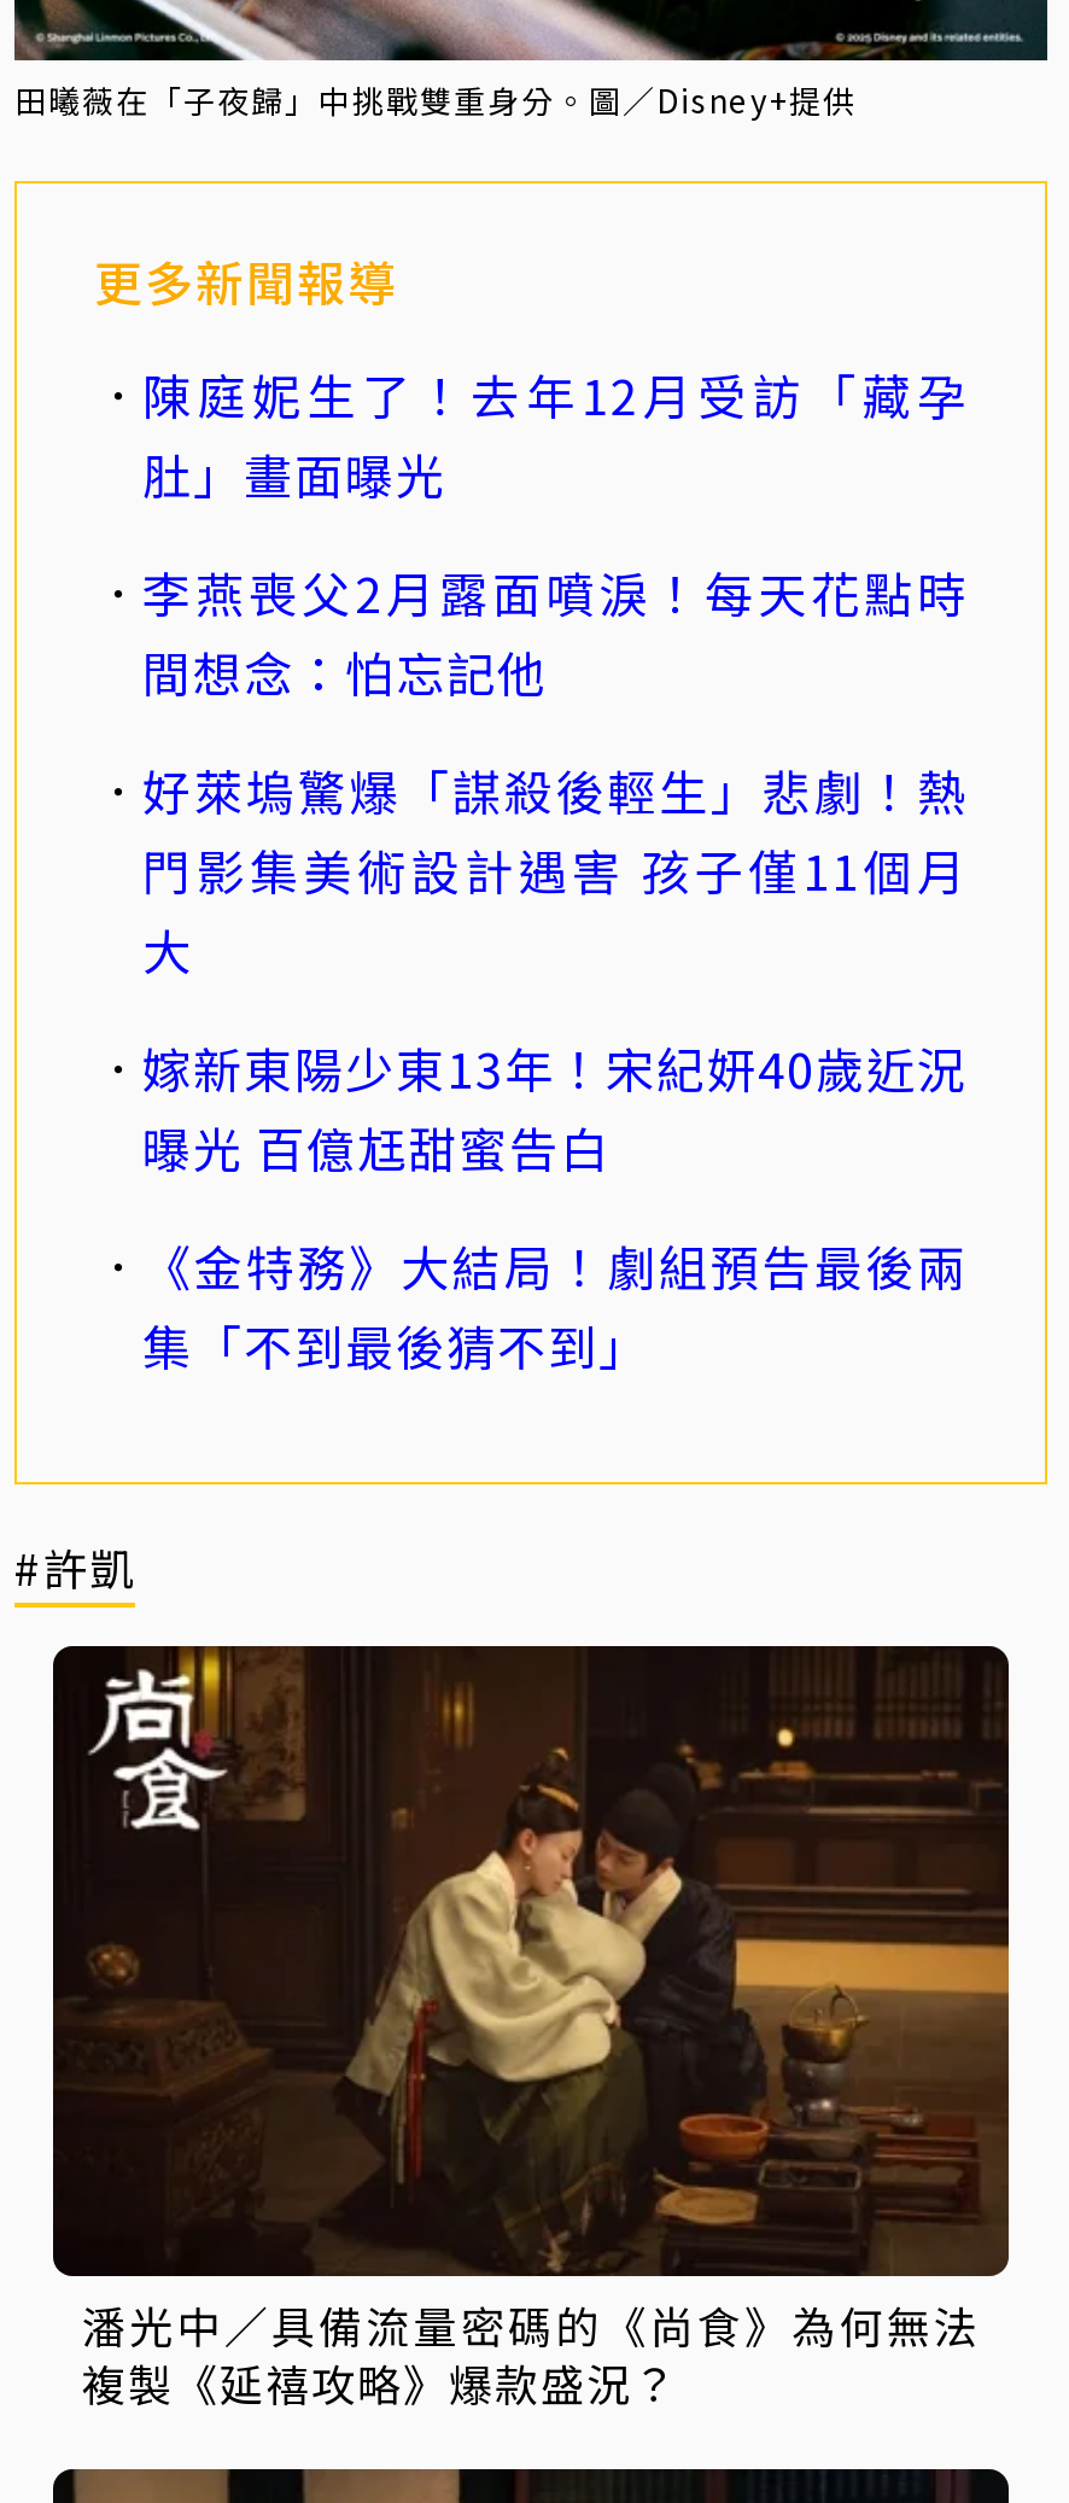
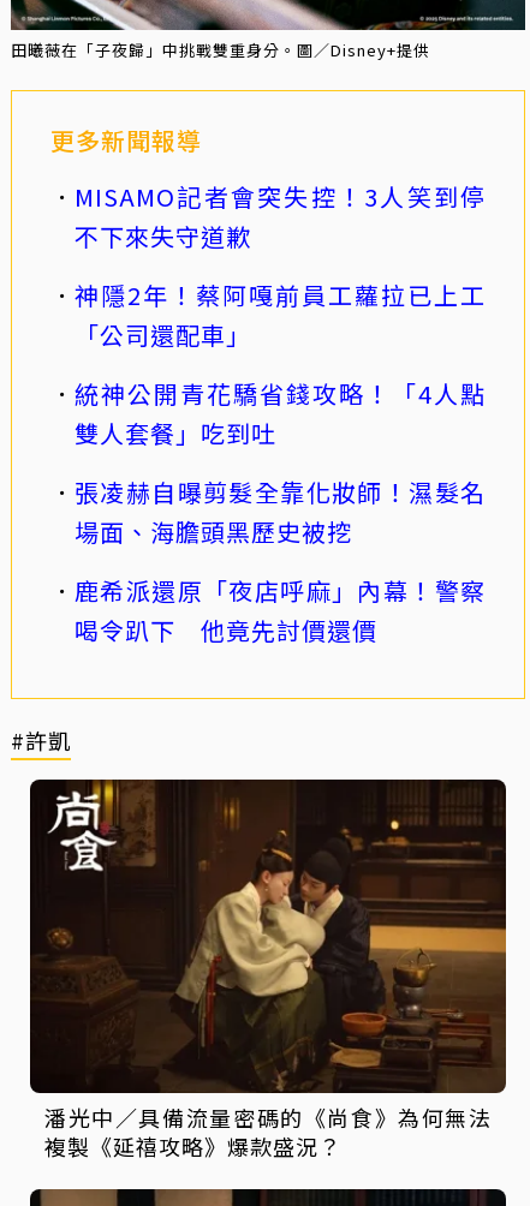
- 陳庭妮生了！去年12月受訪「藏孕
- 肚」畫面曝光
+ MISAMO記者會突失控！3人笑到停
+ 不下來失守道歉

- 李燕喪父2月露面噴淚！每天花點時
- 間想念：怕忘記他
+ 神隱2年！蔡阿嘎前員工蘿拉已上工
+ 「公司還配車」

- 好萊塢驚爆「謀殺後輕生」悲劇！熱
- 門影集美術設計遇害 孩子僅11個月
- 大
+ 統神公開青花驕省錢攻略！「4人點
+ 雙人套餐」吃到吐

- 嫁新東陽少東13年！宋紀妍40歲近況
- 曝光 百億尪甜蜜告白
+ 張凌赫自曝剪髮全靠化妝師！濕髮名
+ 場面、海膽頭黑歷史被挖

- 《金特務》大結局！劇組預告最後兩
- 集「不到最後猜不到」
+ 鹿希派還原「夜店呼麻」內幕！警察
+ 喝令趴下 他竟先討價還價
